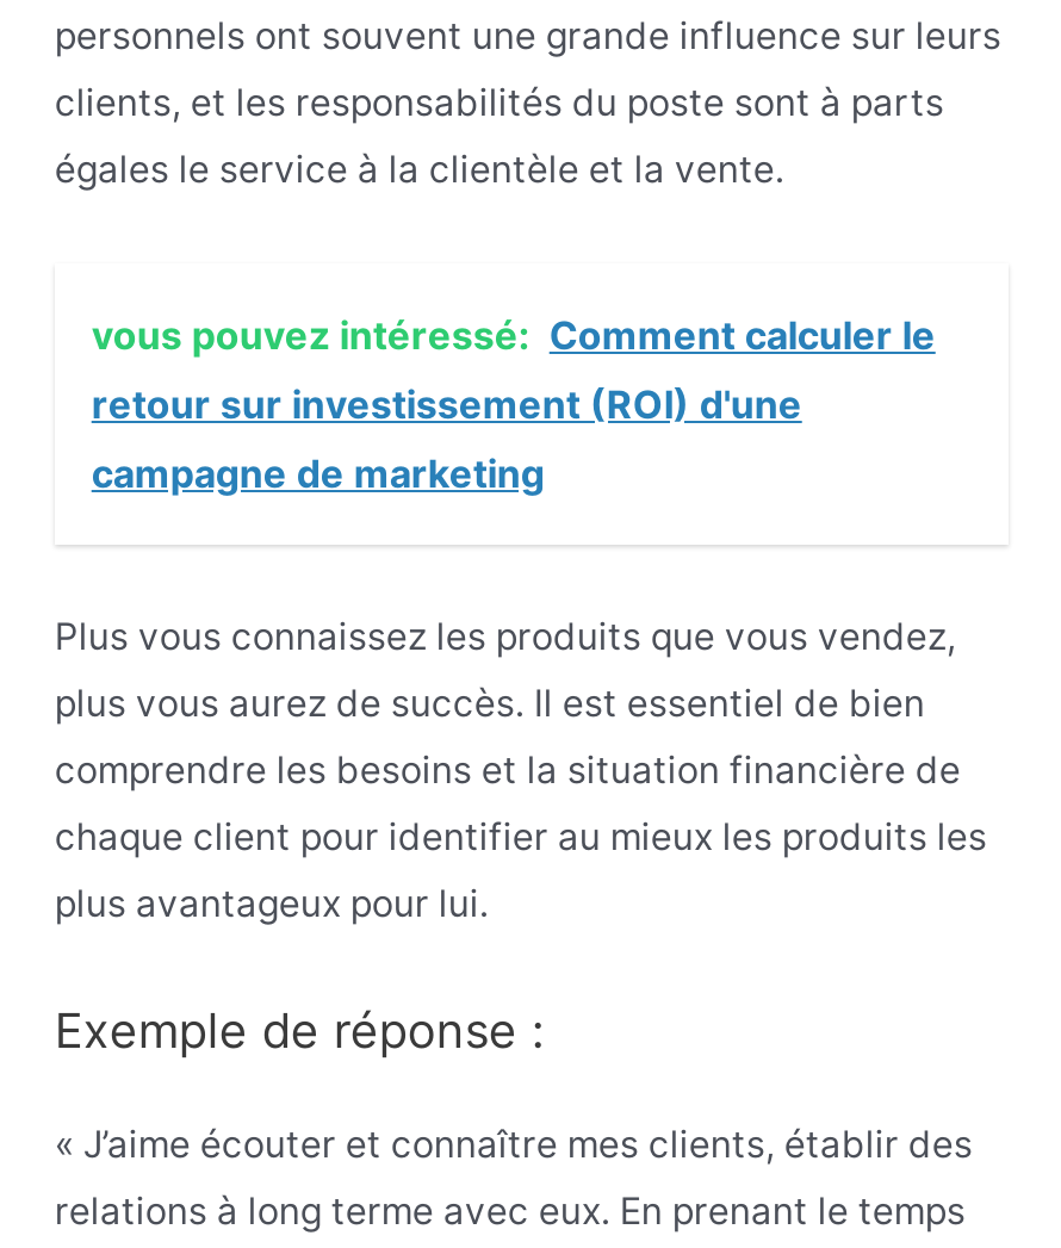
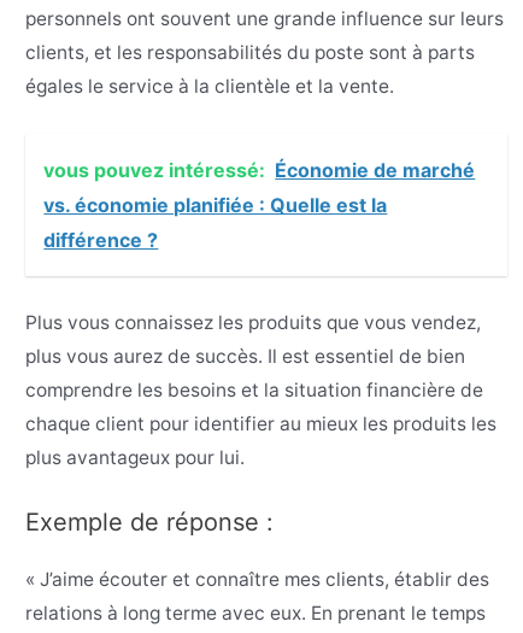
- vous pouvez intéressé: Comment calculer le
- retour sur investissement (ROI) d'une
- campagne de marketing
+ vous pouvez intéressé: Économie de marché
+ vs. économie planifiée : Quelle est la
+ différence ?
